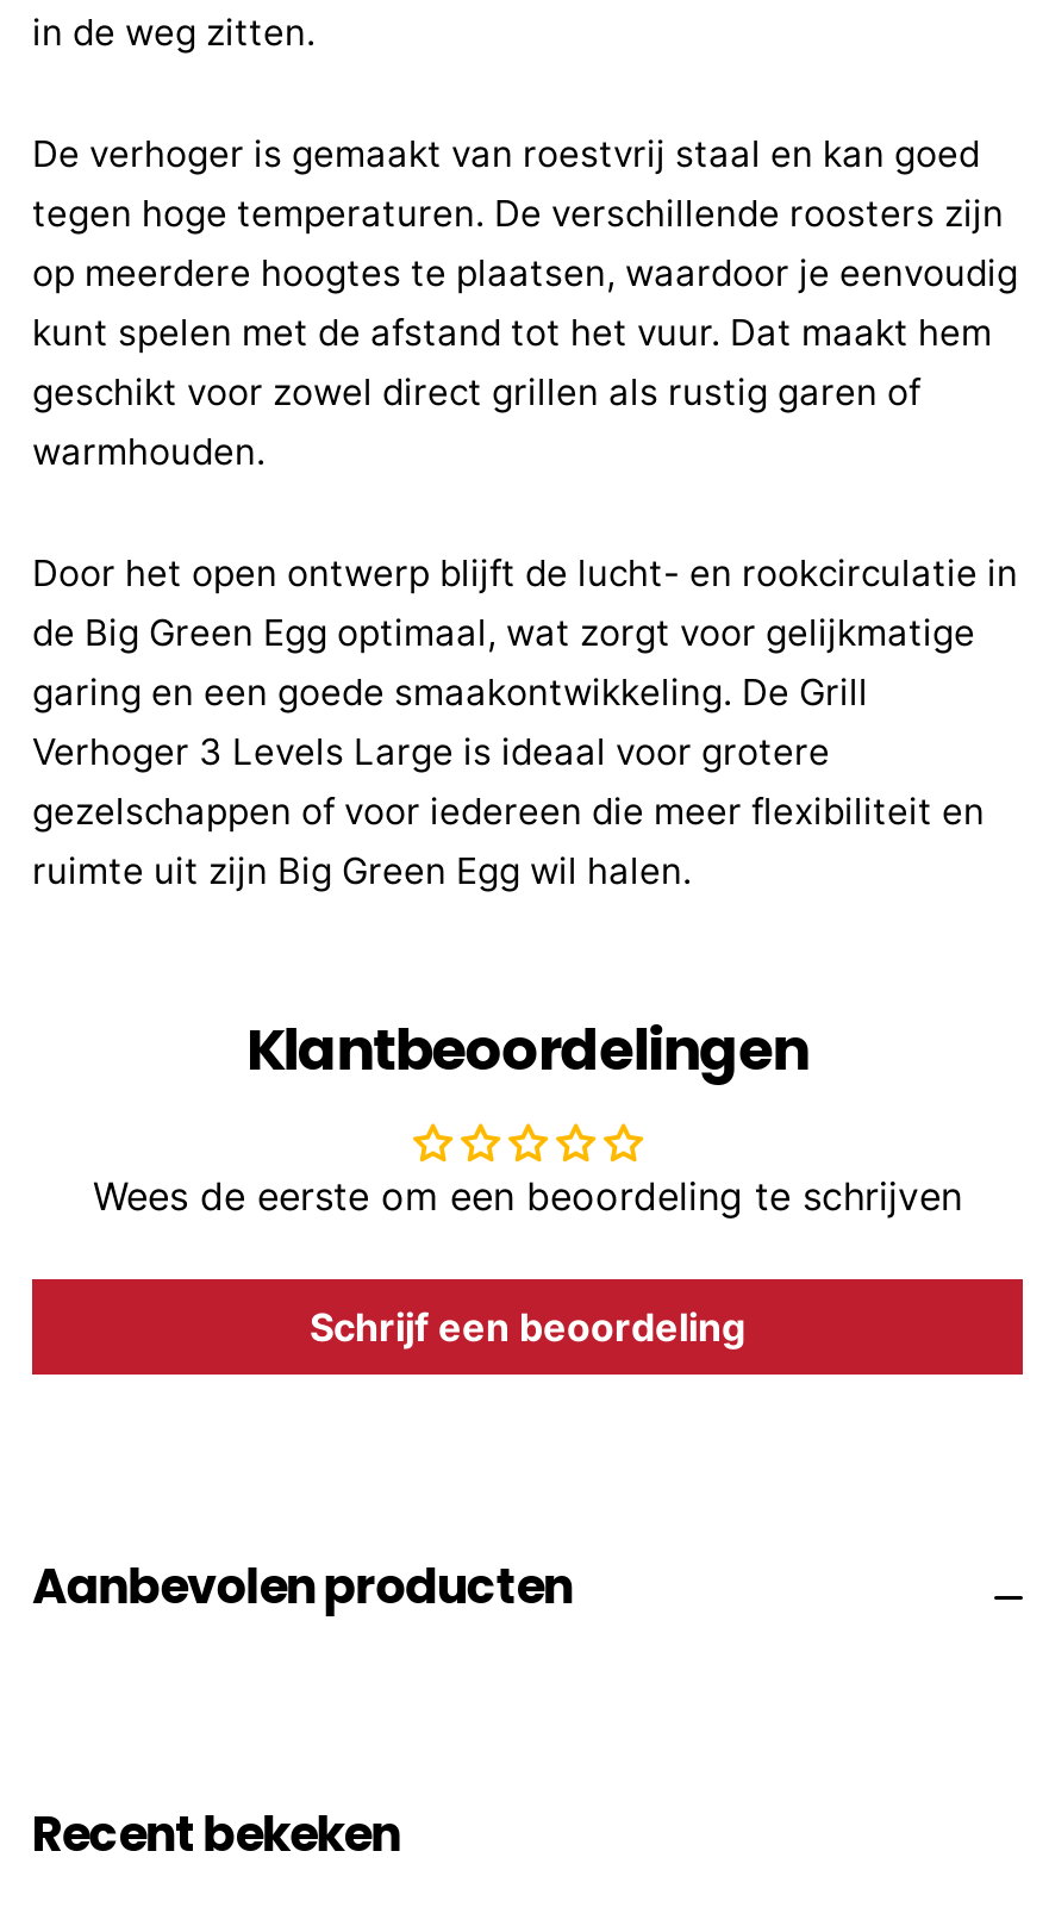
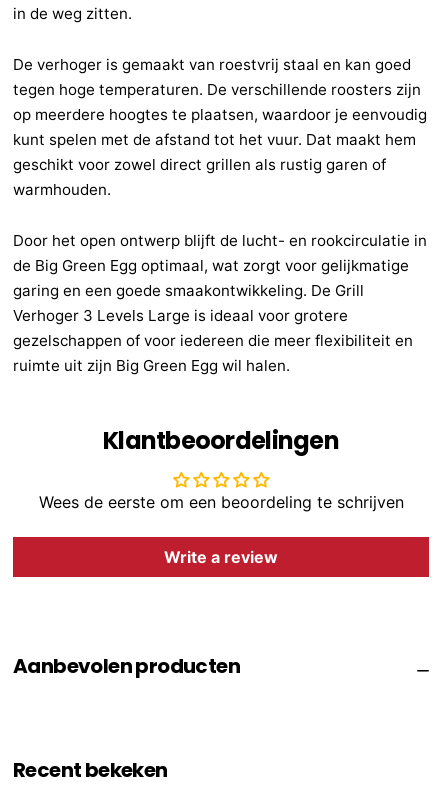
- Schrijf een beoordeling
+ Write a review
